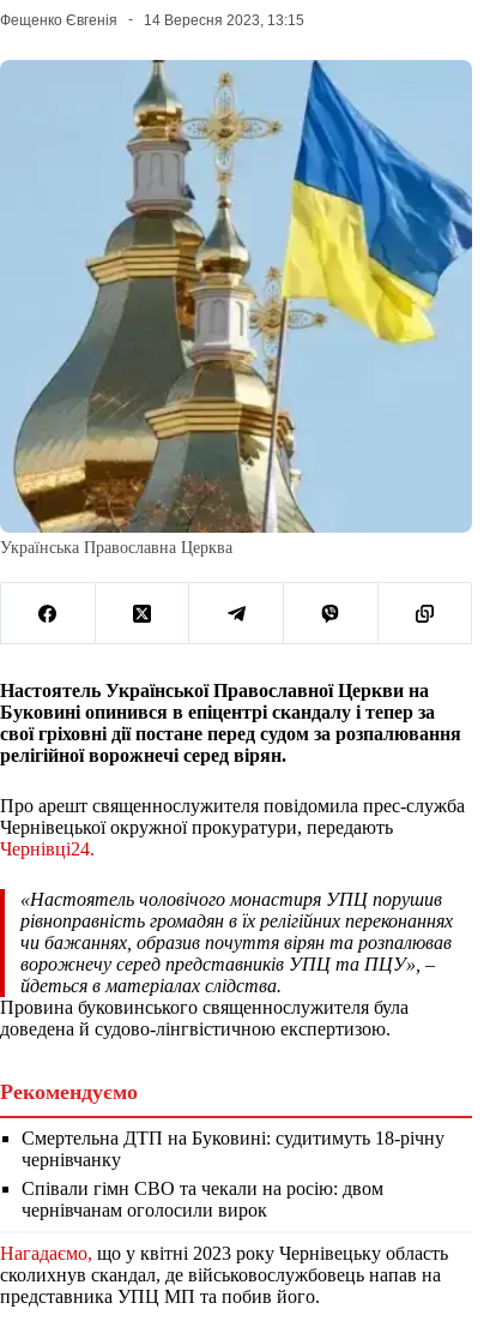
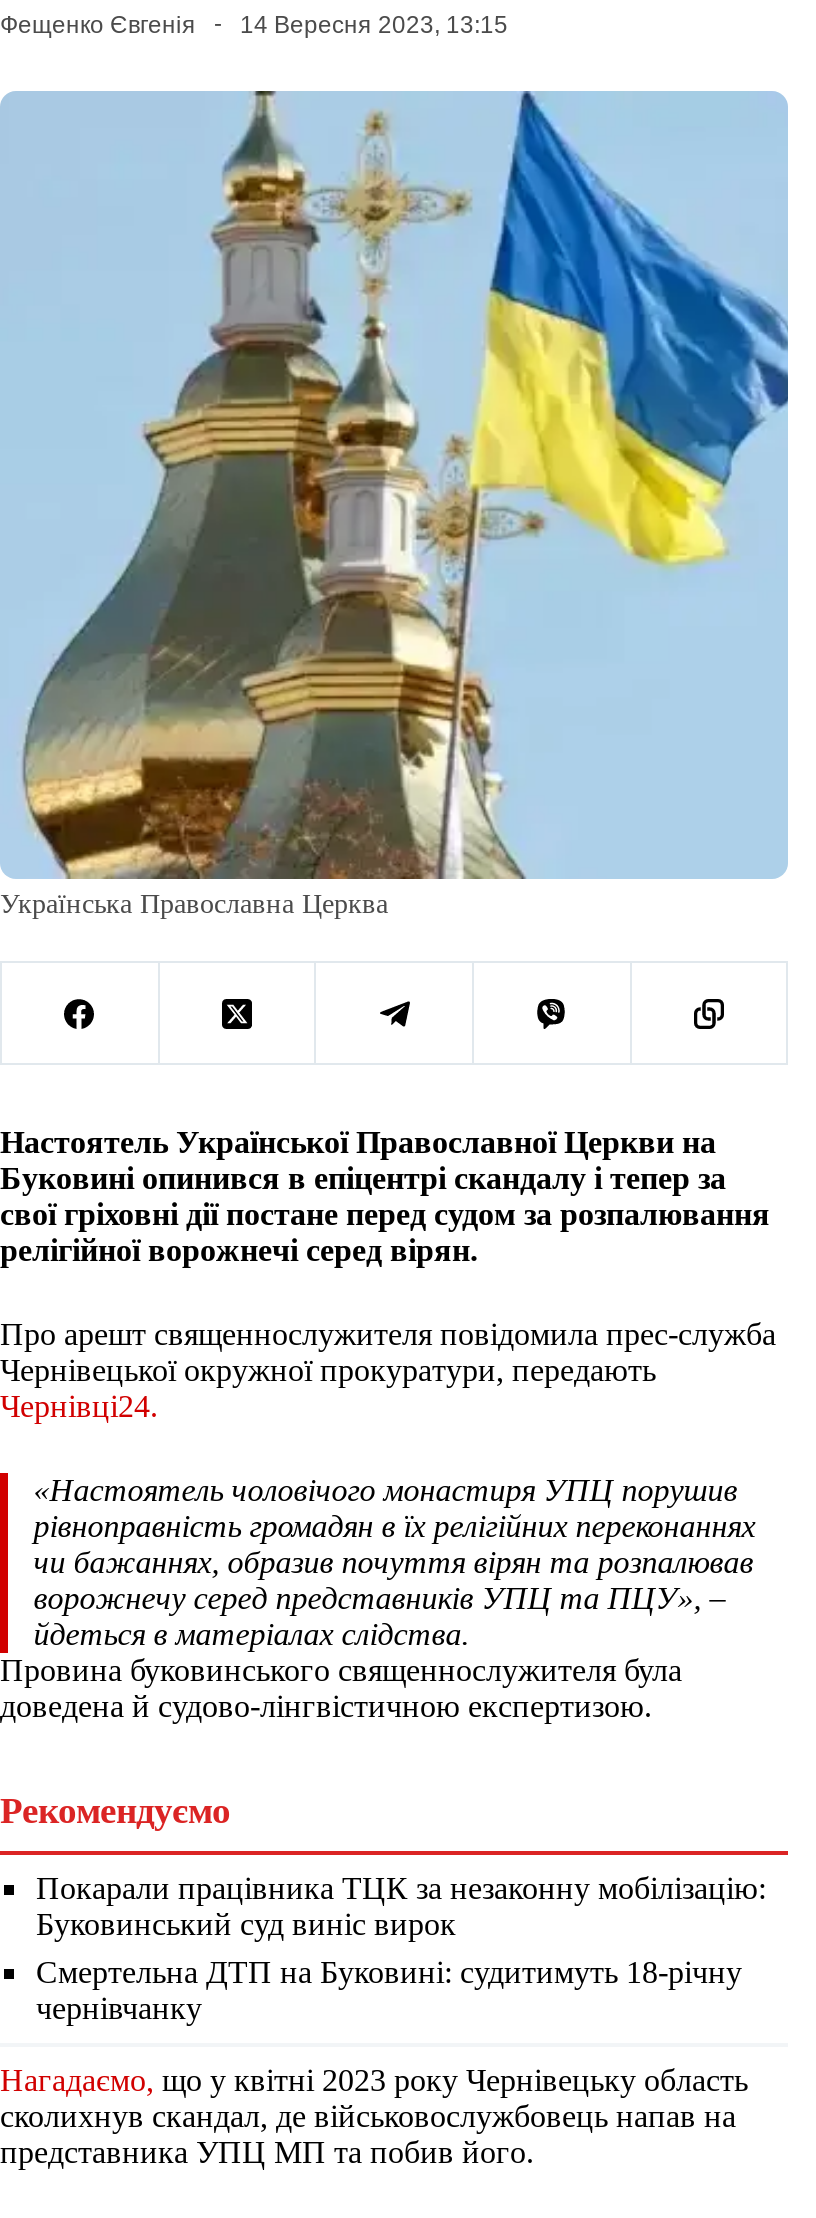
+ Покарали працівника ТЦК за незаконну мобілізацію:
+ Буковинський суд виніс вирок

moved down: Смертельна ДТП на Буковині: судитимуть 18-річну | чернівчанку

- Співали гімн СВО та чекали на росію: двом
- чернівчанам оголосили вирок
